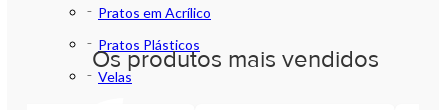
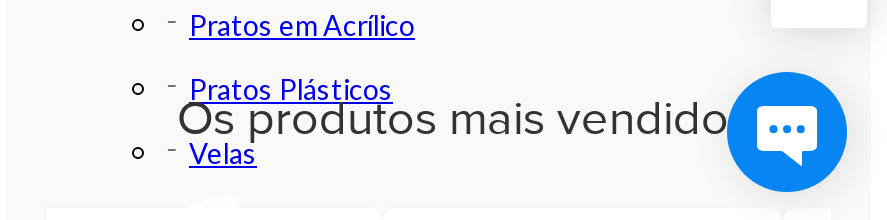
+ [image]
